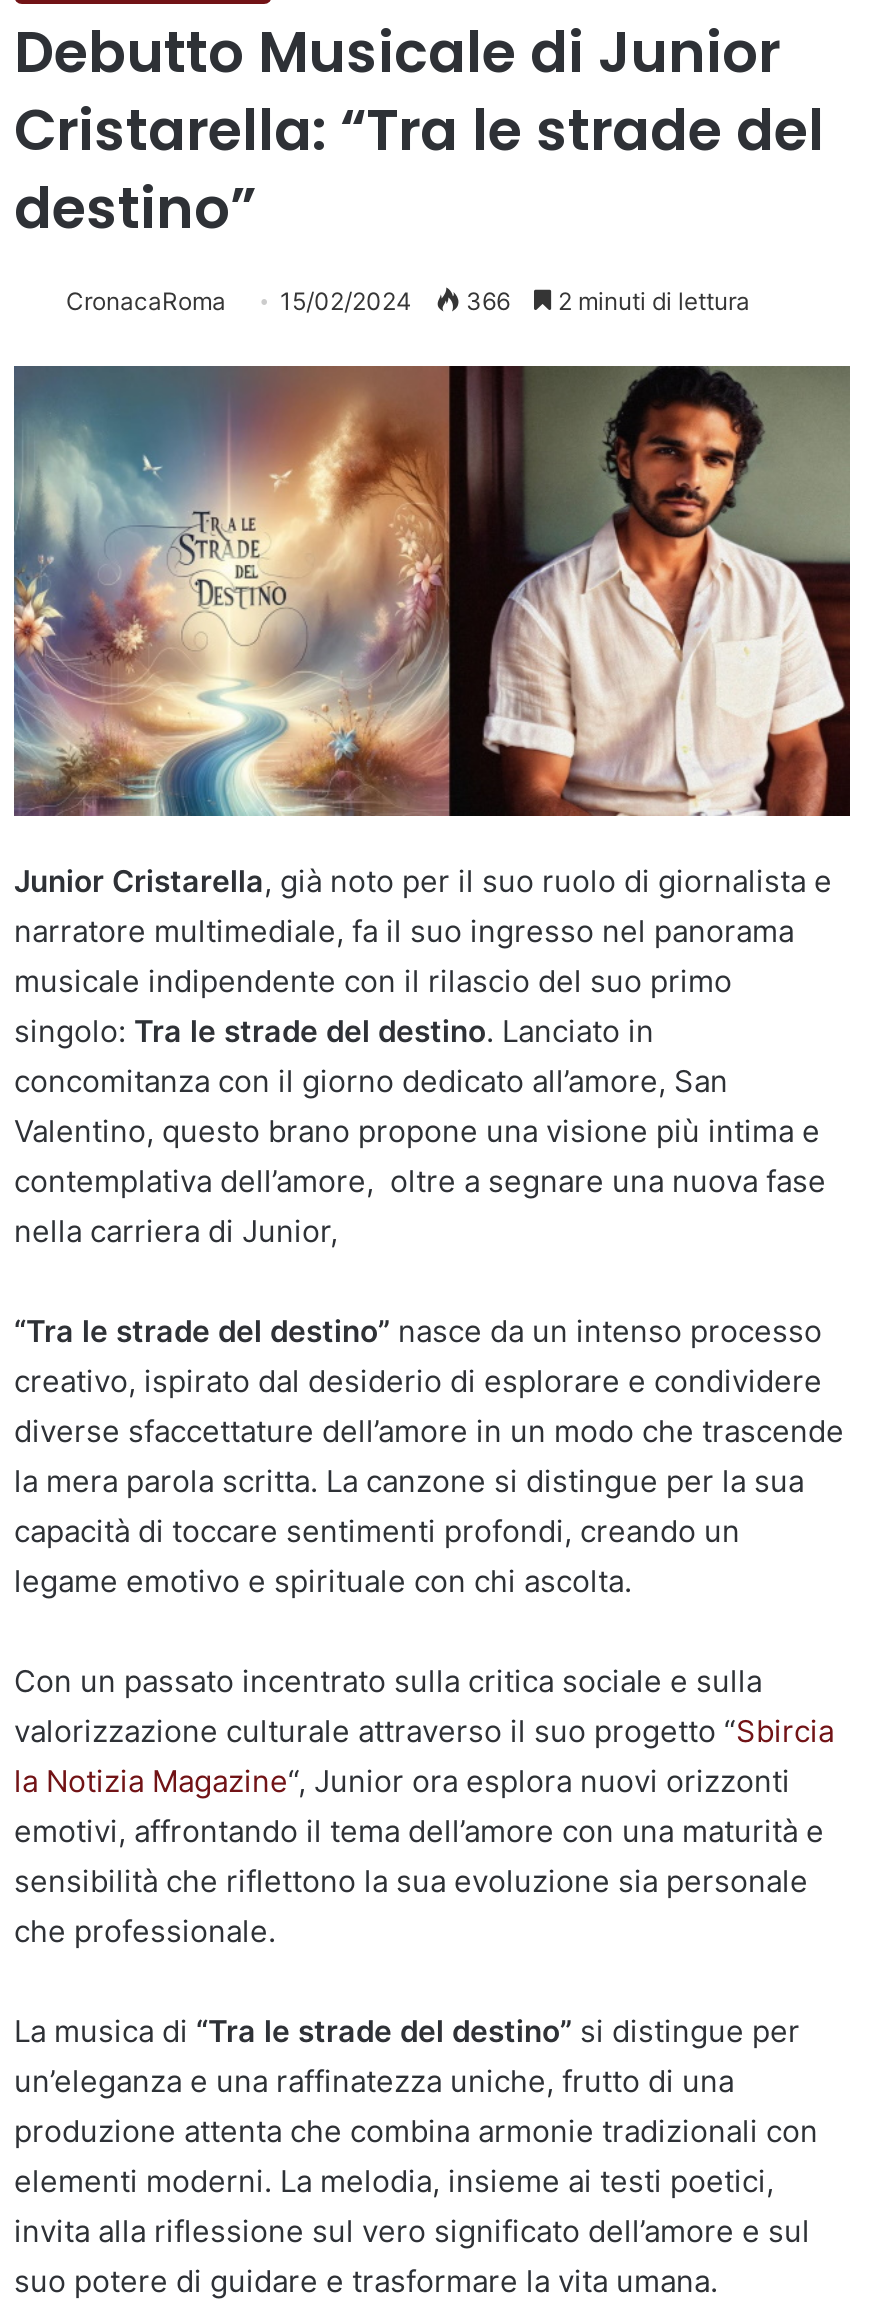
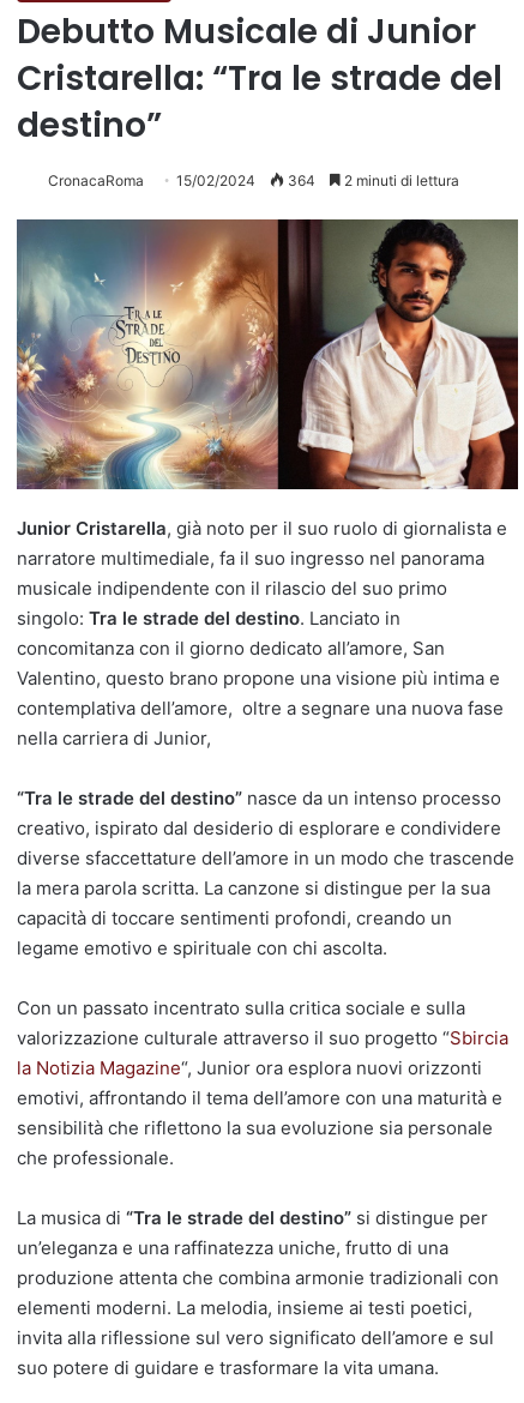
- CronacaRoma 15/02/2024 366 2 minuti di lettura
+ CronacaRoma 15/02/2024 364 2 minuti di lettura
